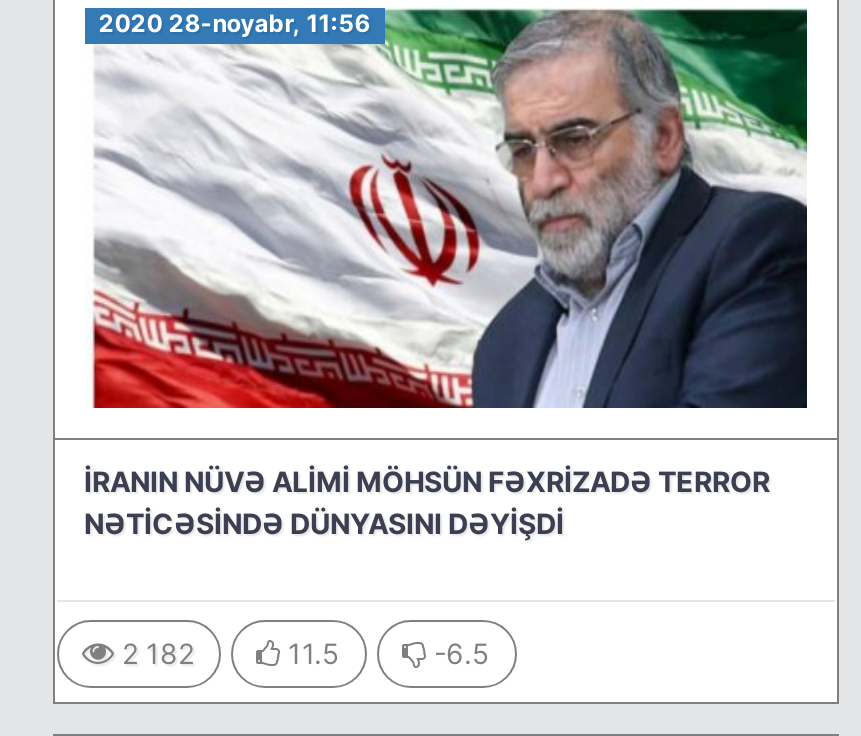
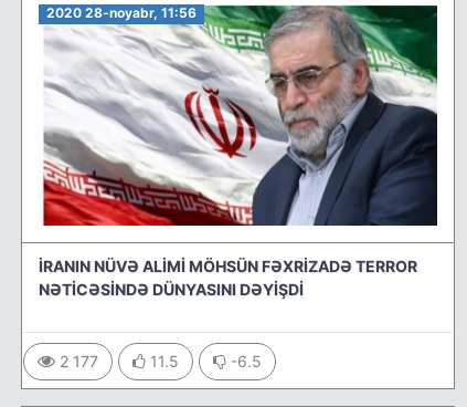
- 2 182
+ 2 177
